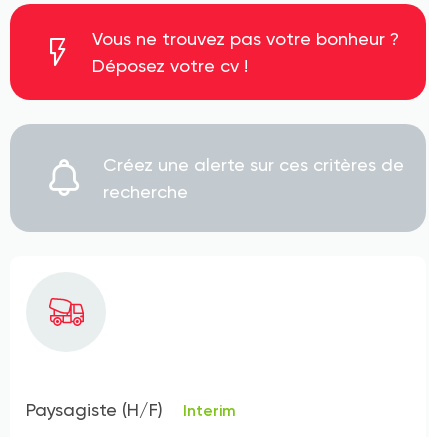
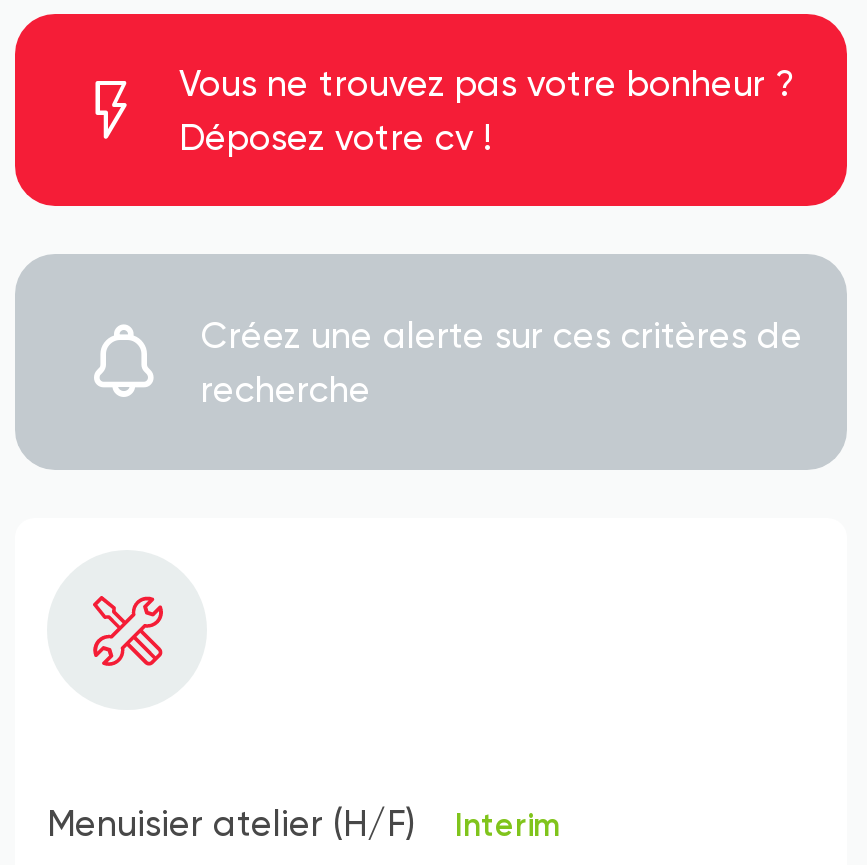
- [image]
+ [image]

- Paysagiste (H/F)
+ Menuisier atelier (H/F)
